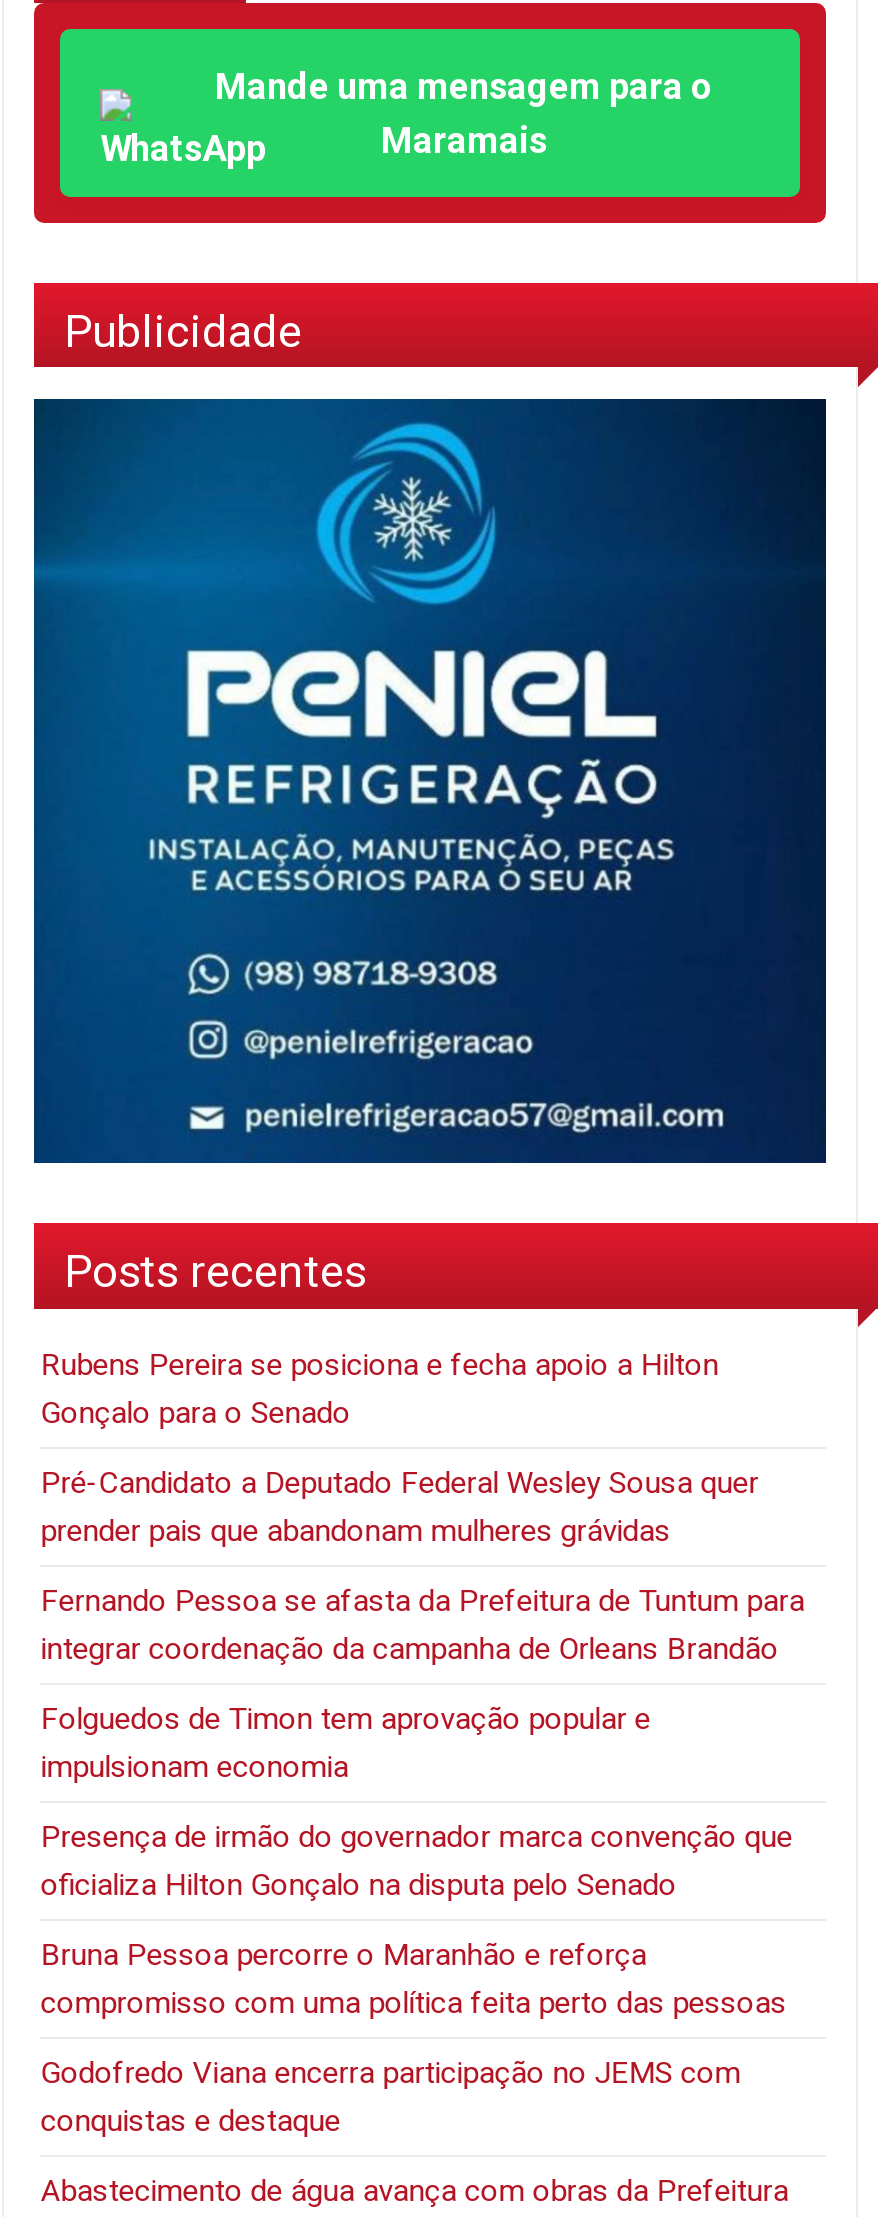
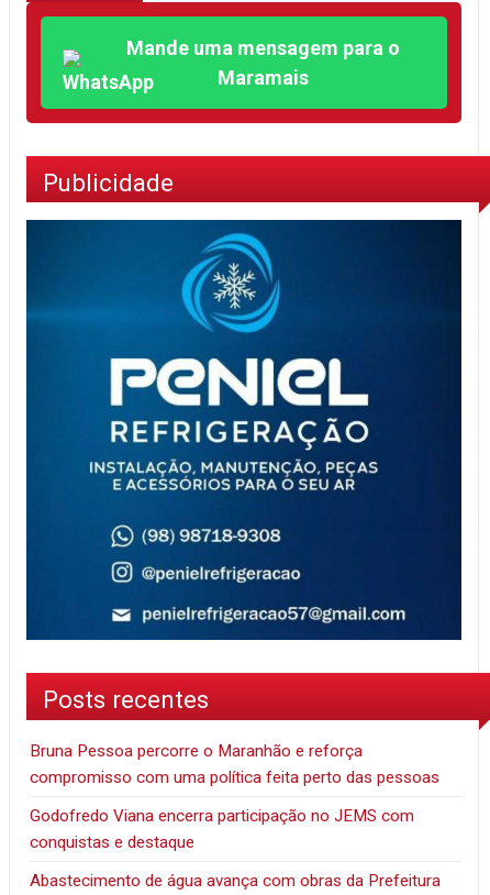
- Rubens Pereira se posiciona e fecha apoio a Hilton
- Gonçalo para o Senado
- Pré-Candidato a Deputado Federal Wesley Sousa quer
- prender pais que abandonam mulheres grávidas
- Fernando Pessoa se afasta da Prefeitura de Tuntum para
- integrar coordenação da campanha de Orleans Brandão
- Folguedos de Timon tem aprovação popular e
- impulsionam economia
- Presença de irmão do governador marca convenção que
- oficializa Hilton Gonçalo na disputa pelo Senado
